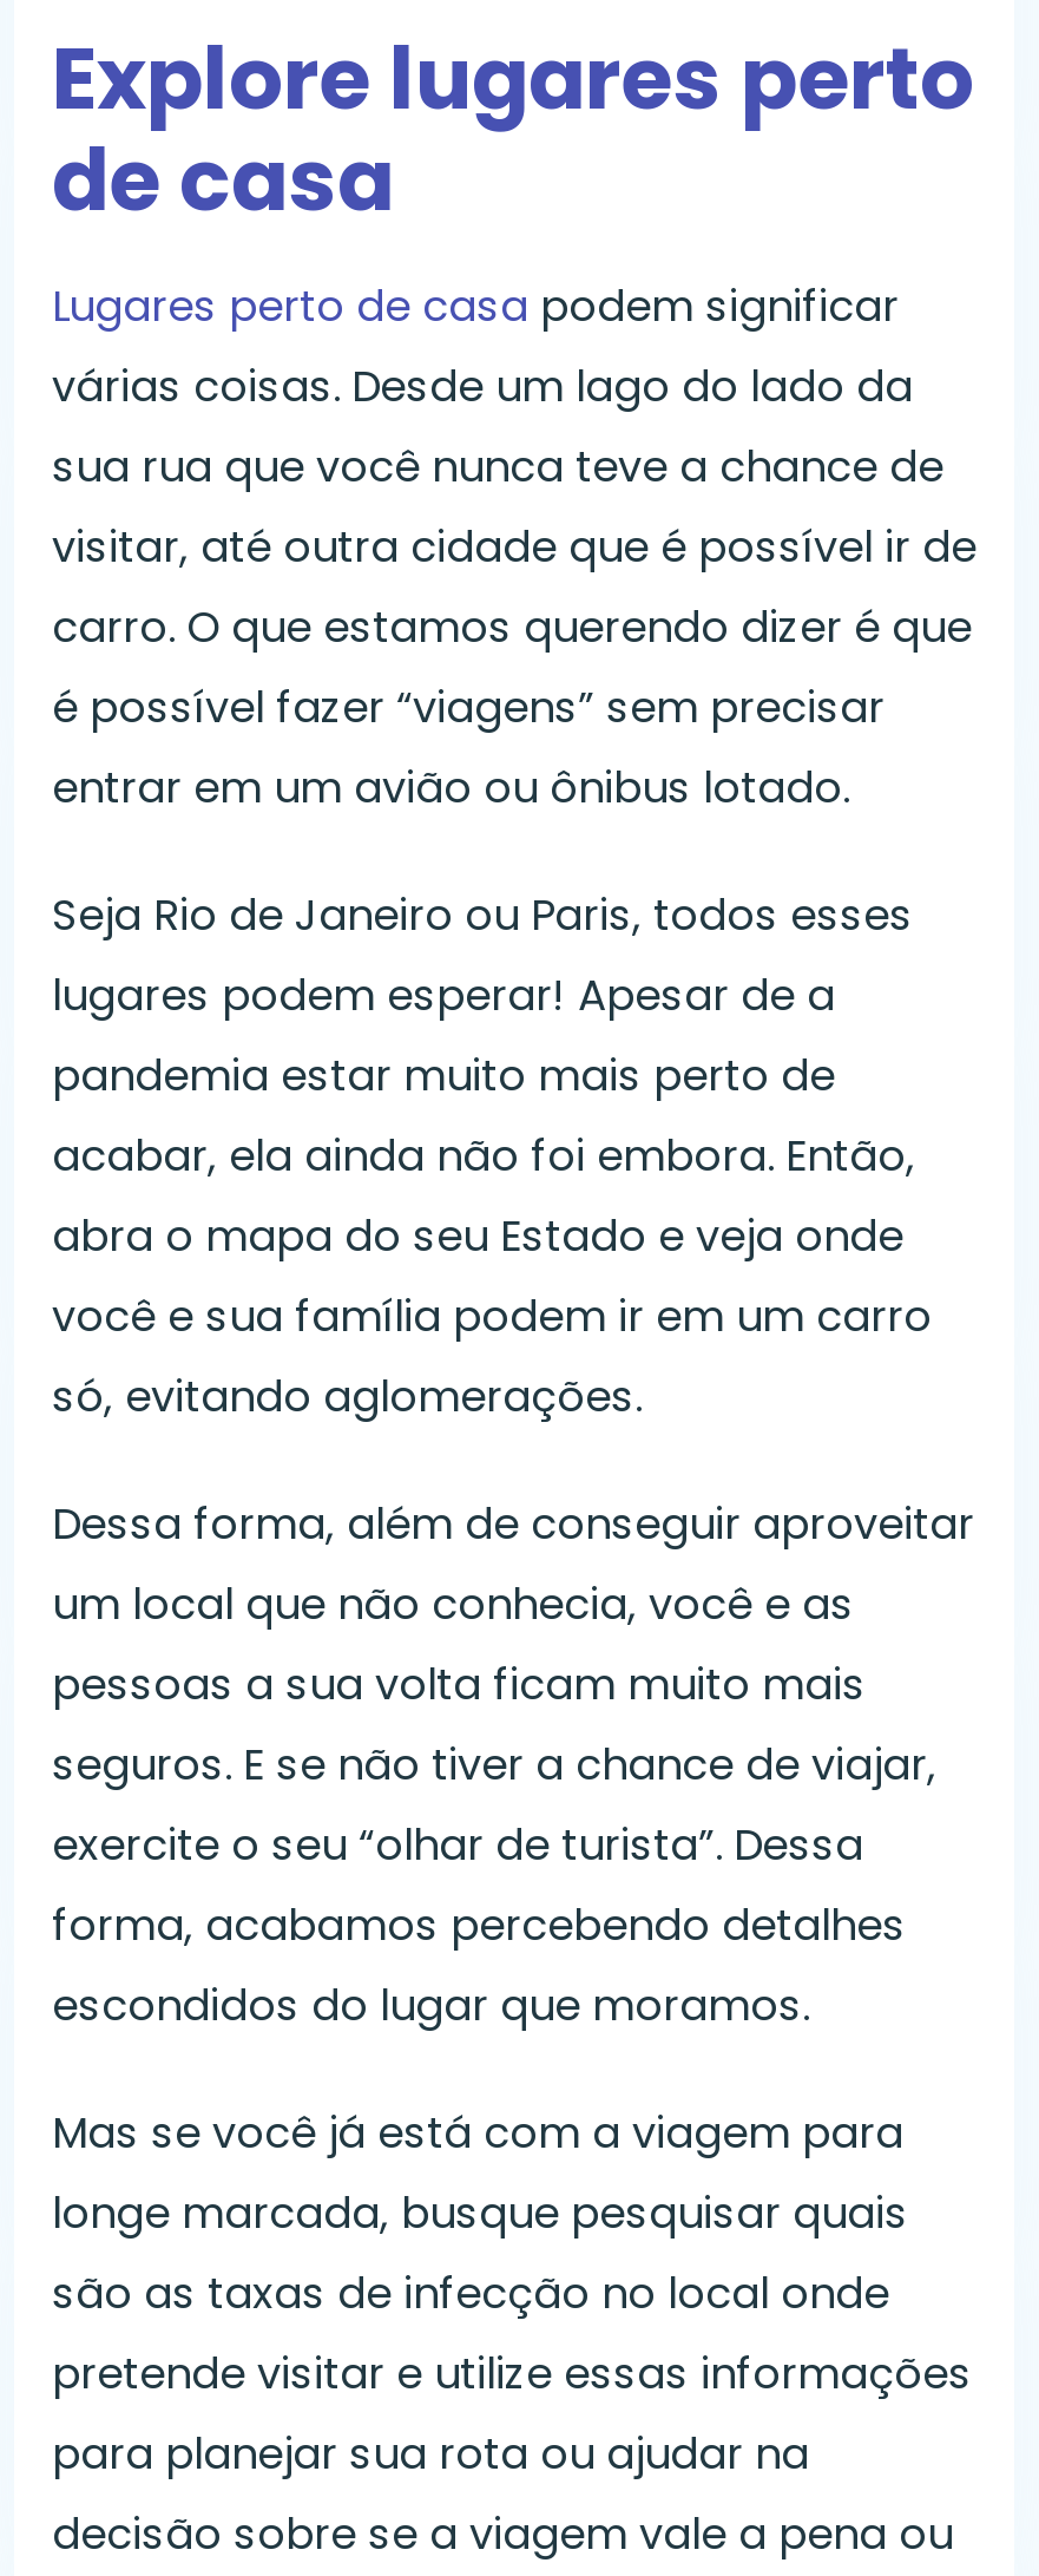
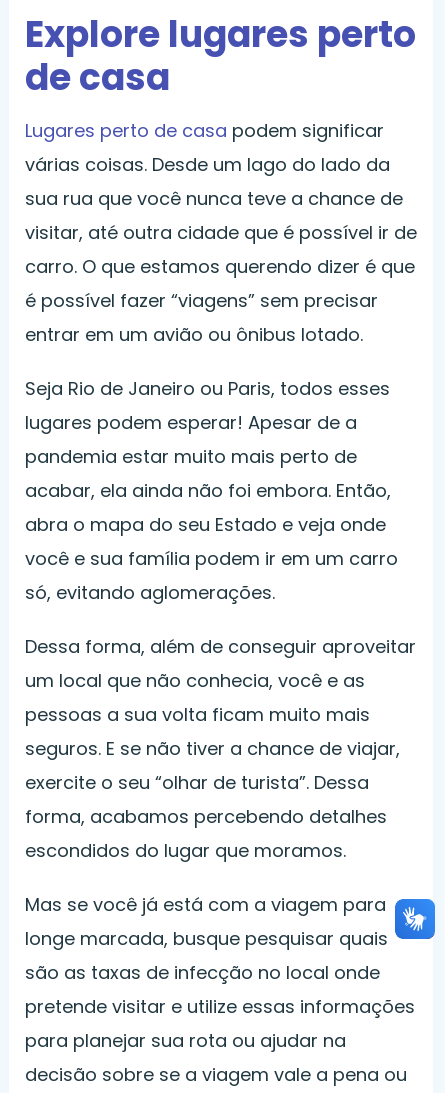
+ [image]
